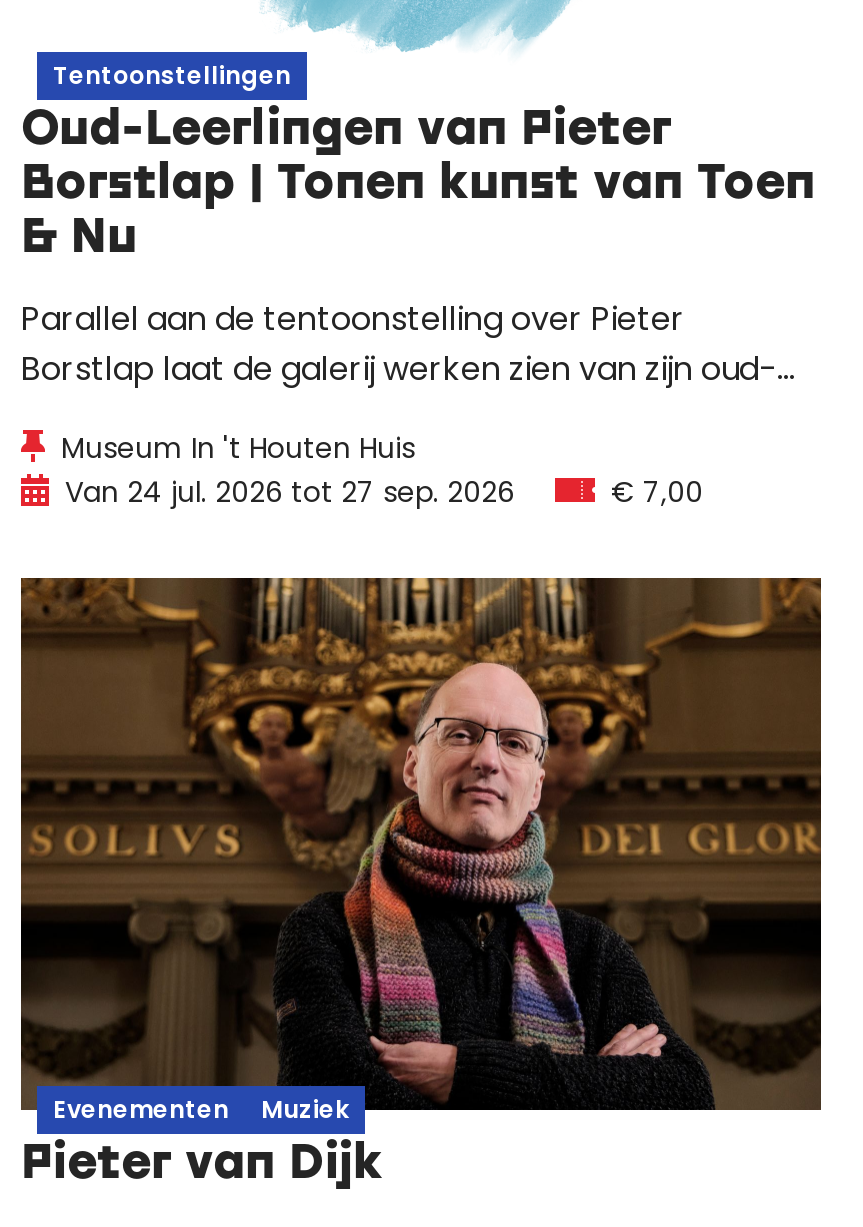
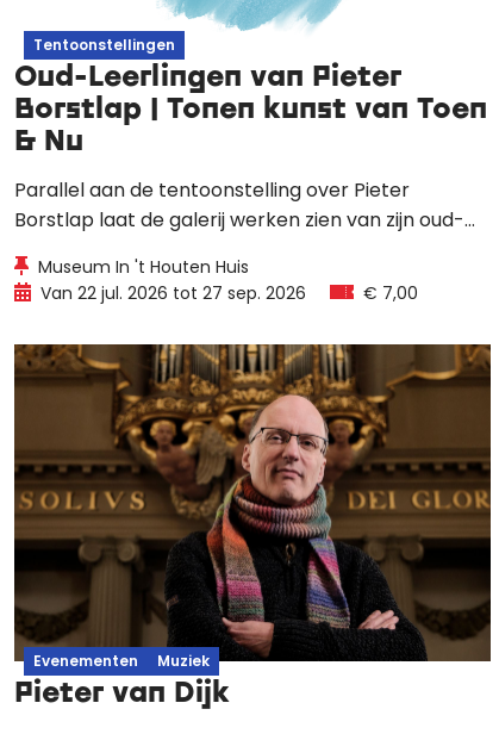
- Van 24 jul. 2026 tot 27 sep. 2026
+ Van 22 jul. 2026 tot 27 sep. 2026
